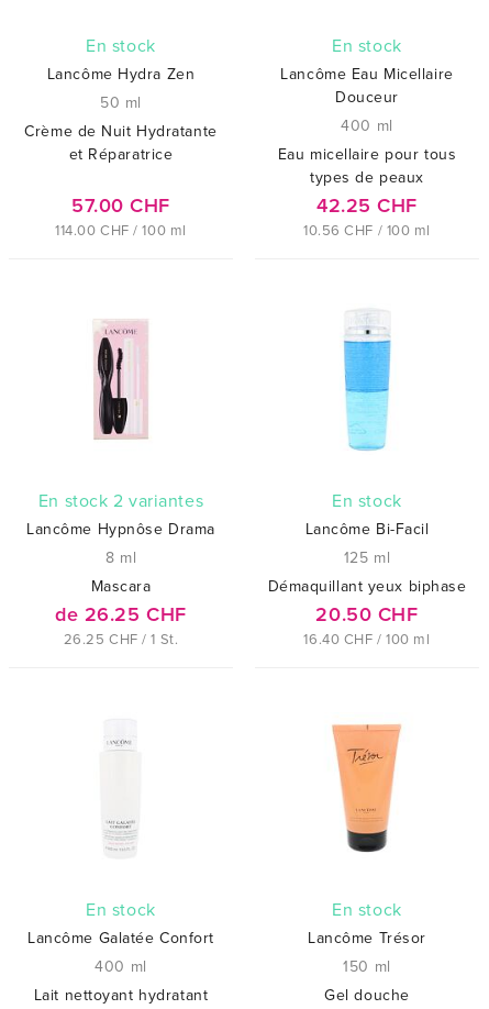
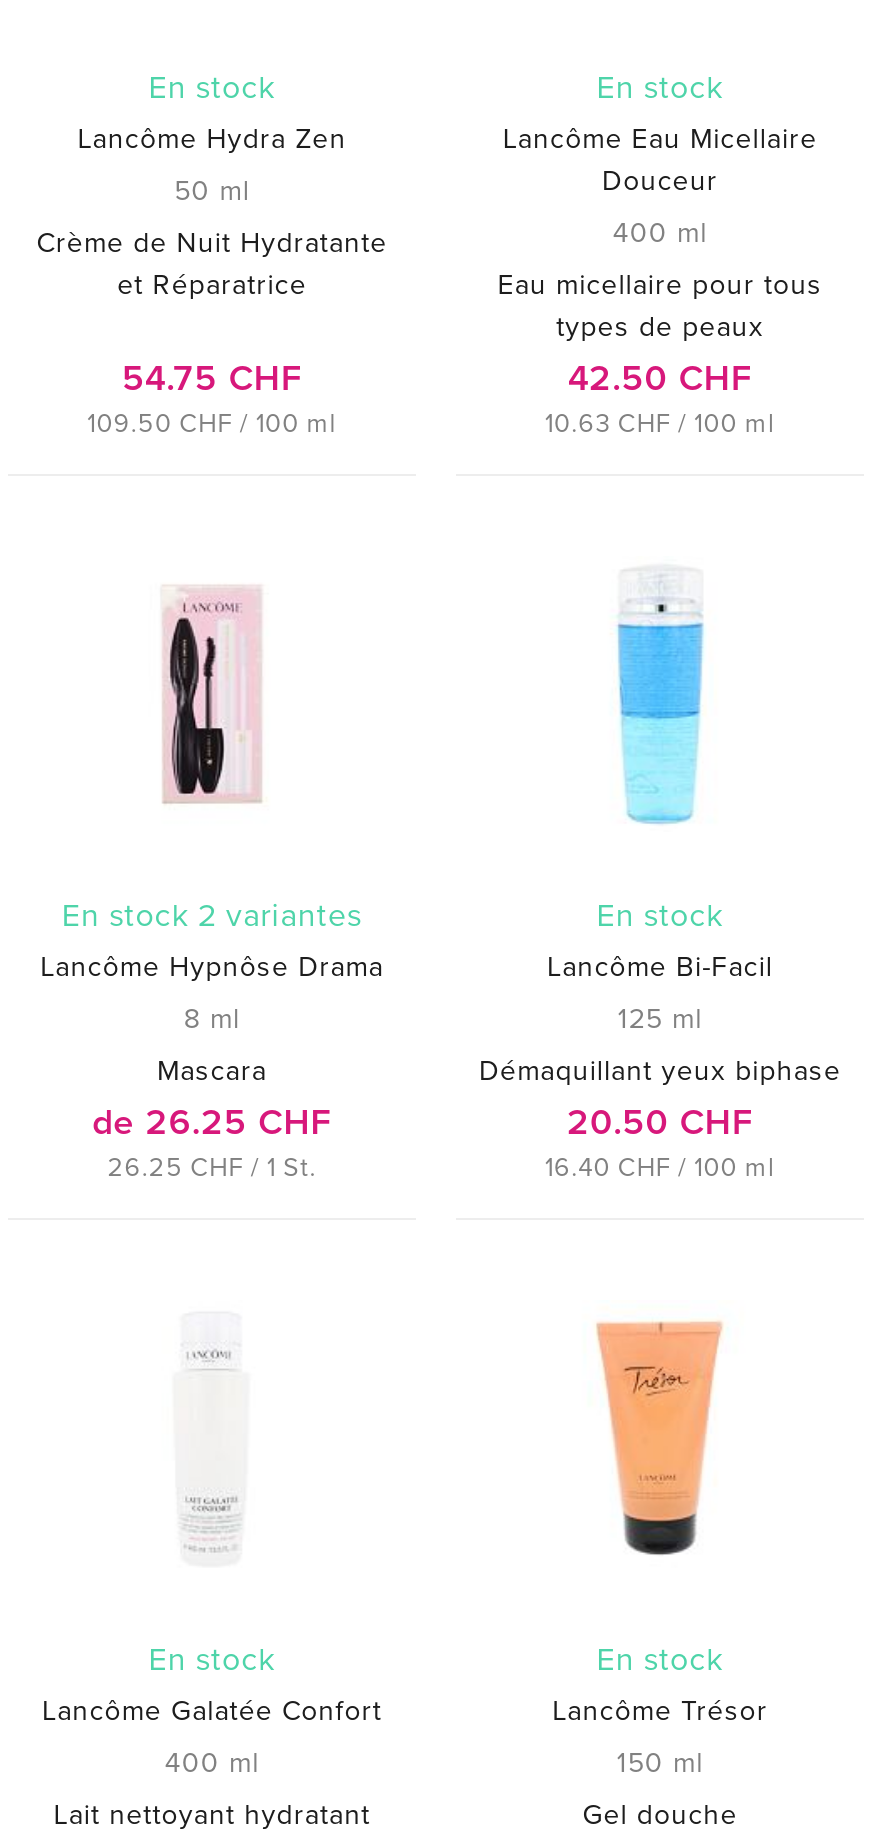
- 57.00 CHF
+ 54.75 CHF

- 42.25 CHF
+ 42.50 CHF

- 114.00 CHF / 100 ml
+ 109.50 CHF / 100 ml

- 10.56 CHF / 100 ml
+ 10.63 CHF / 100 ml
